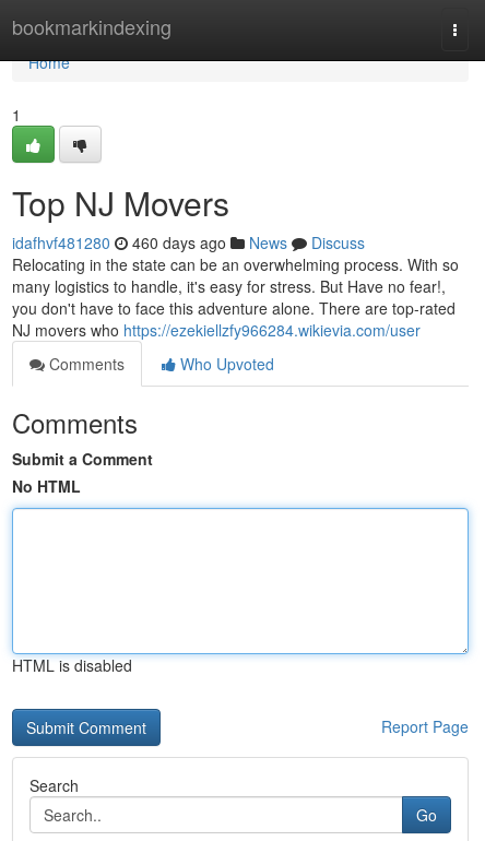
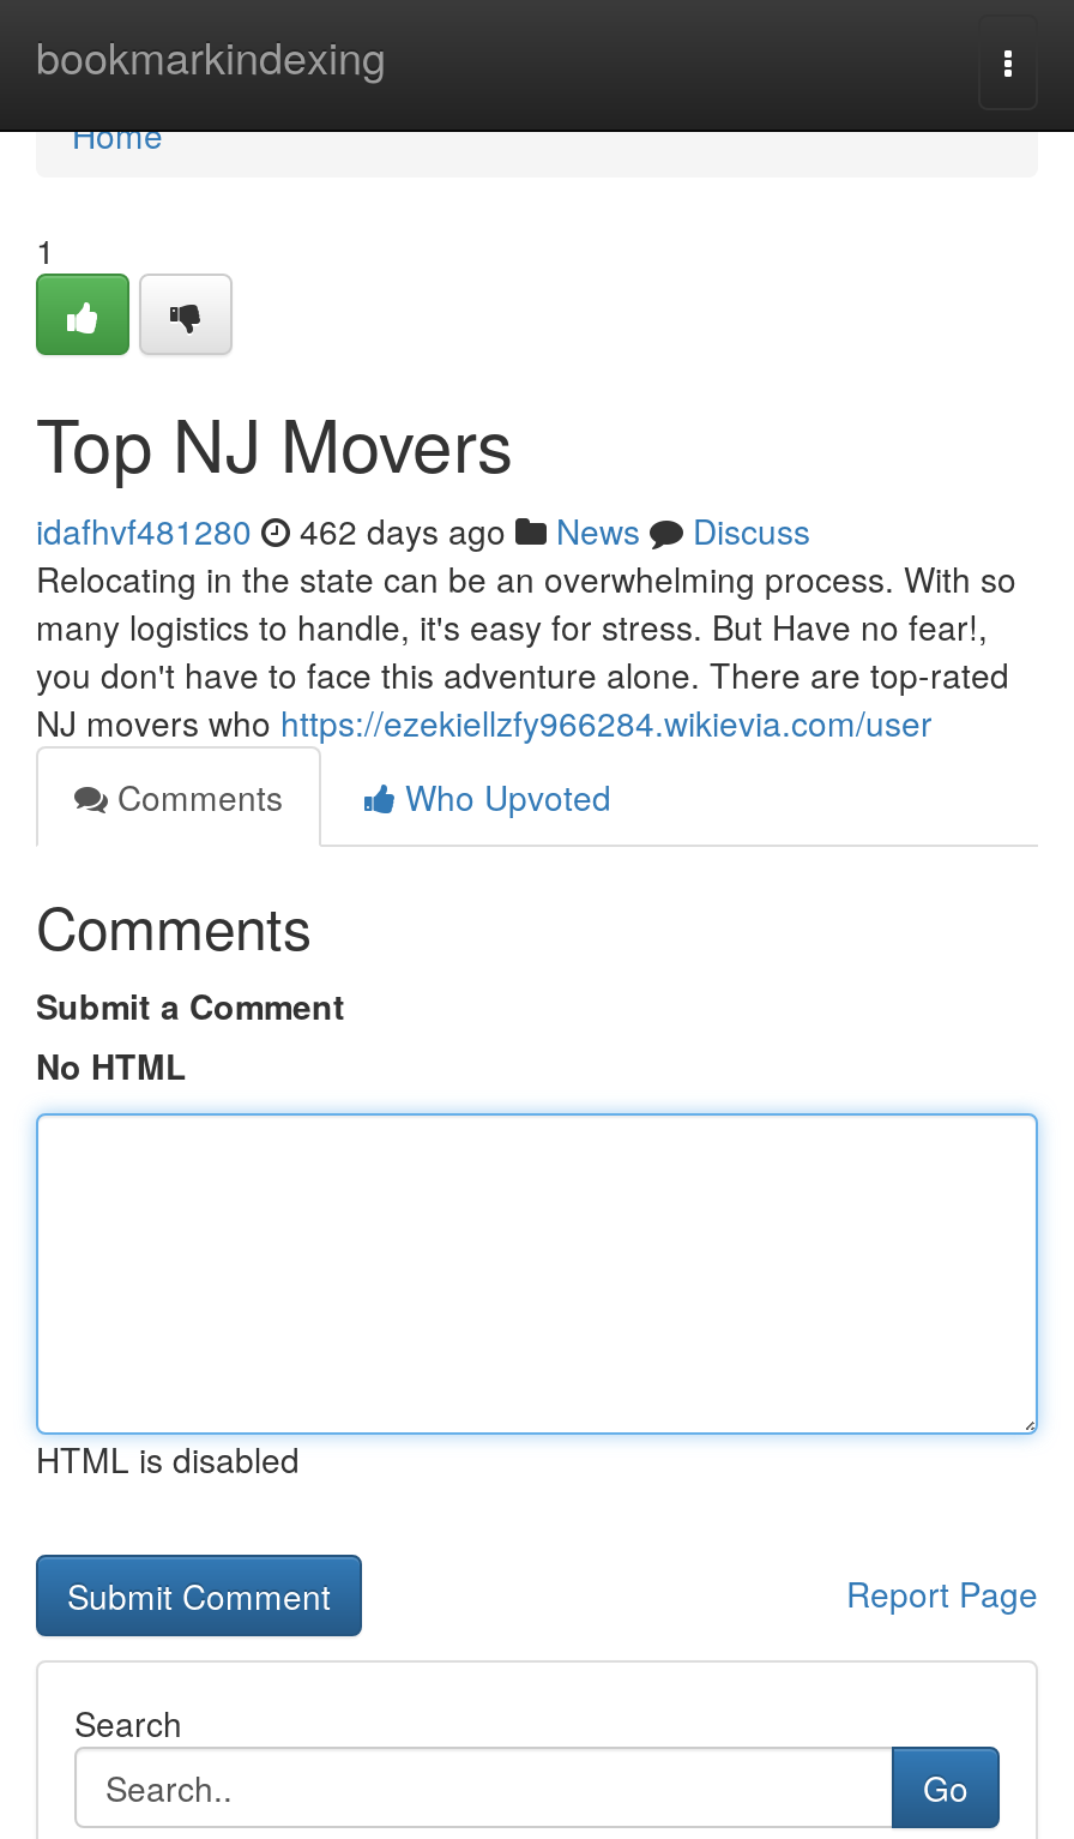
- idafhvf481280 460 days ago News Discuss
+ idafhvf481280 462 days ago News Discuss
